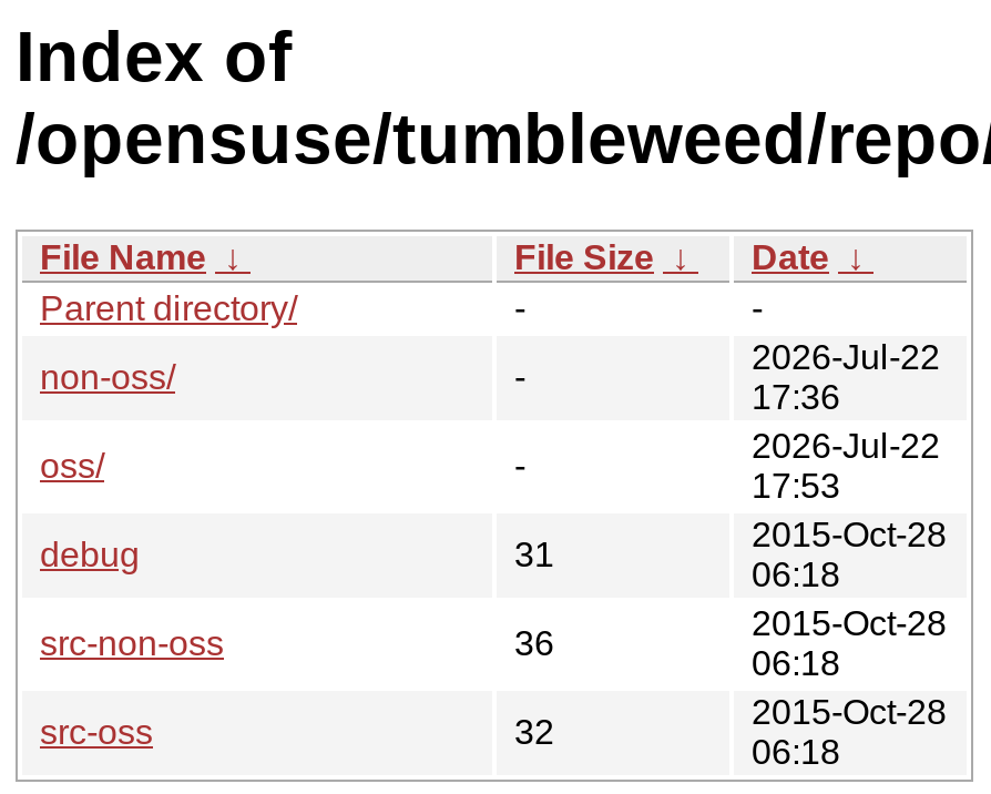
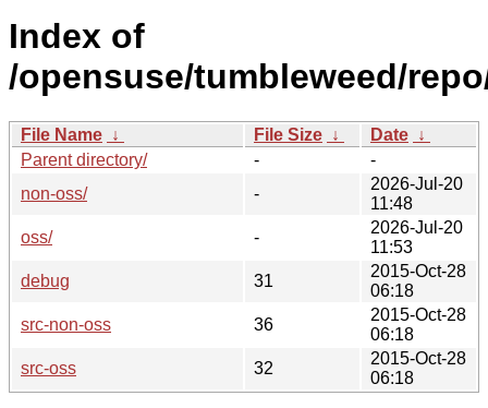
- 2026-Jul-22
- 17:36
+ 2026-Jul-20
+ 11:48

- 2026-Jul-22
- 17:53
+ 2026-Jul-20
+ 11:53
